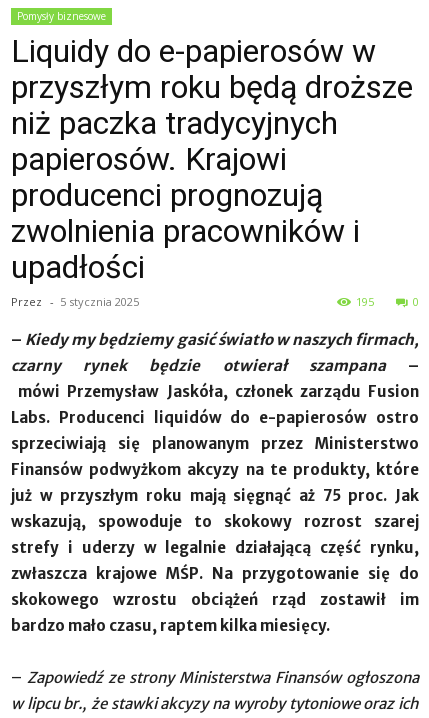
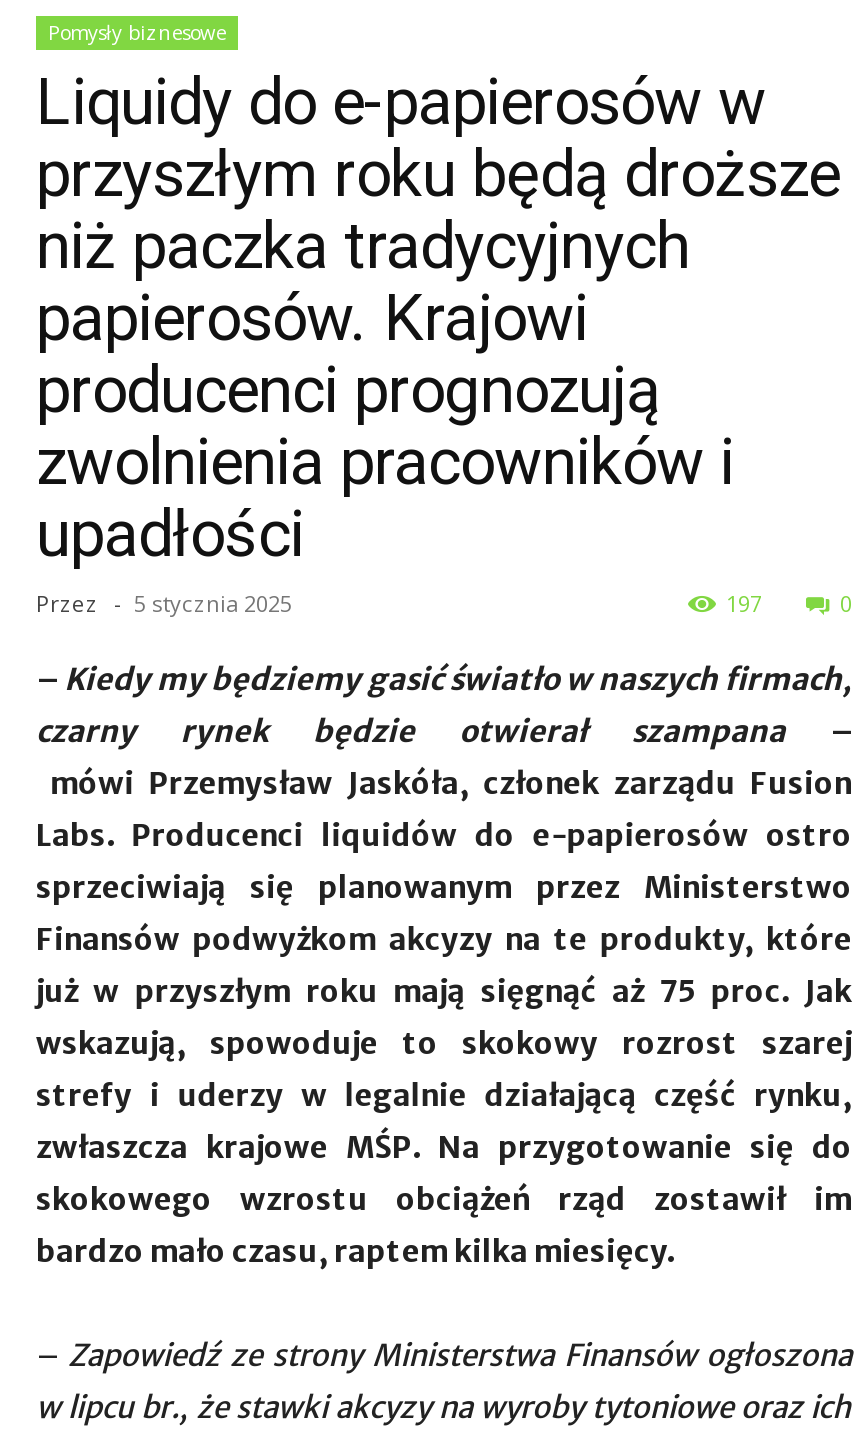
- 195
+ 197
